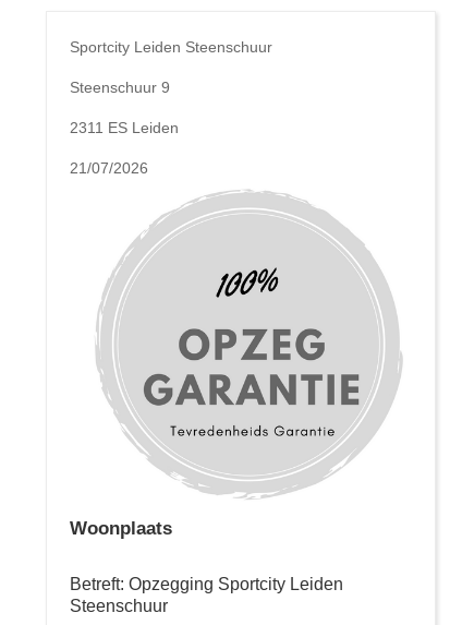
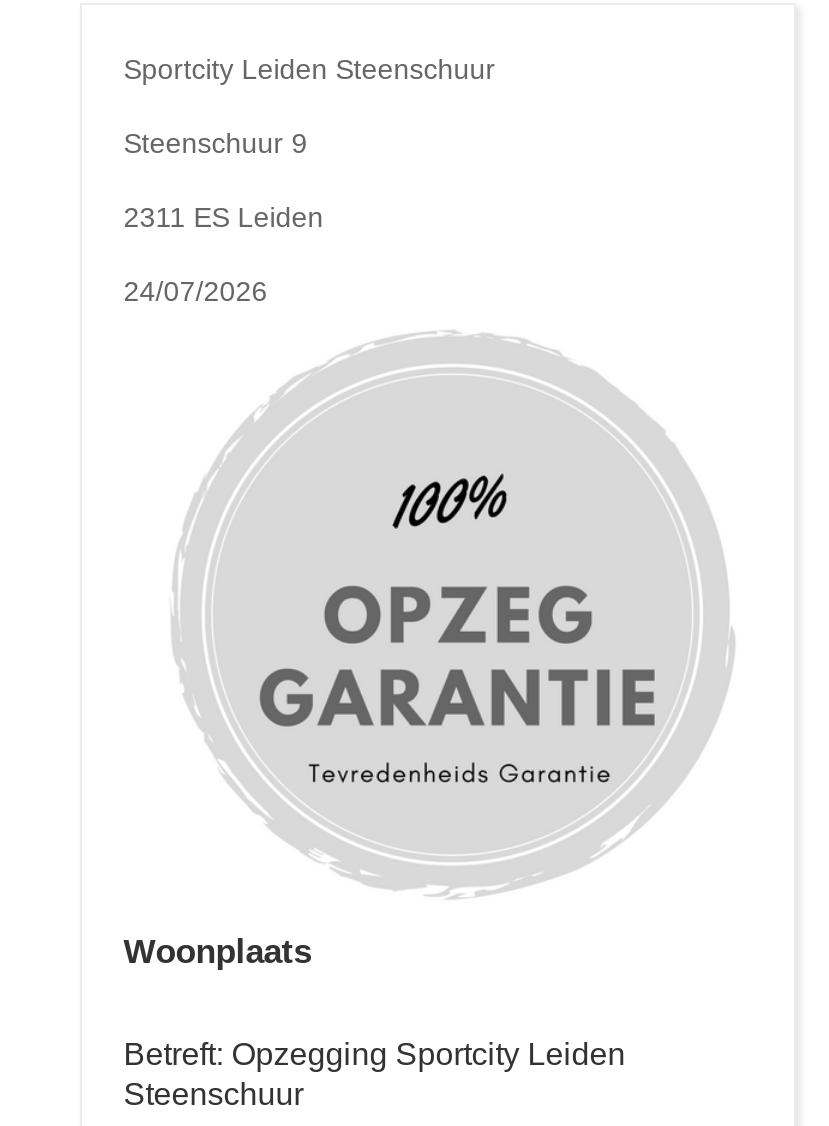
- 21/07/2026
+ 24/07/2026
